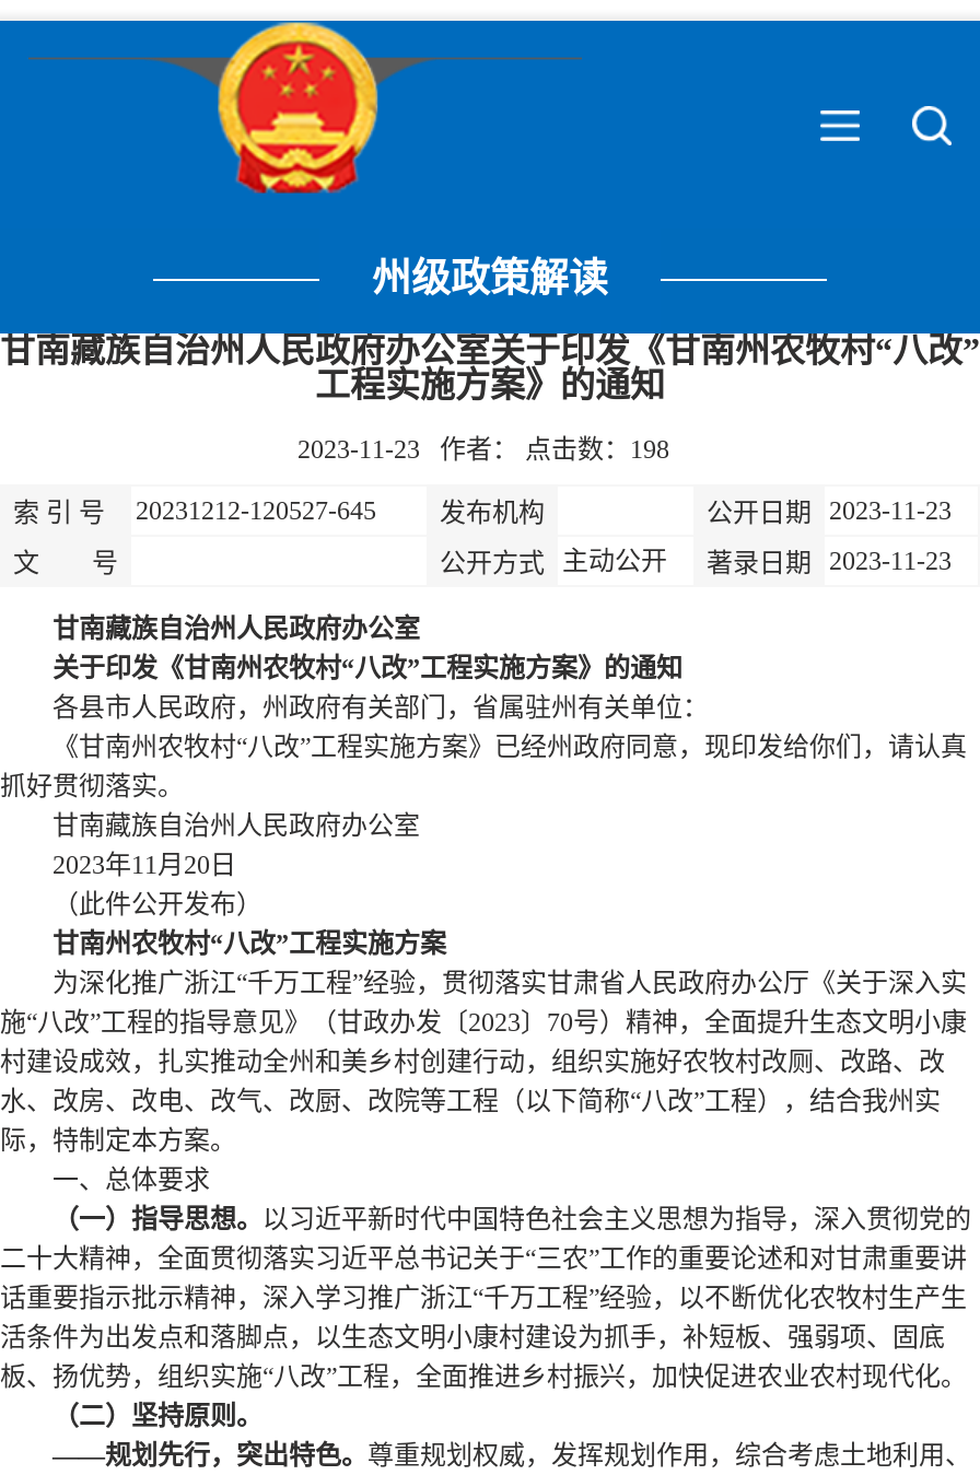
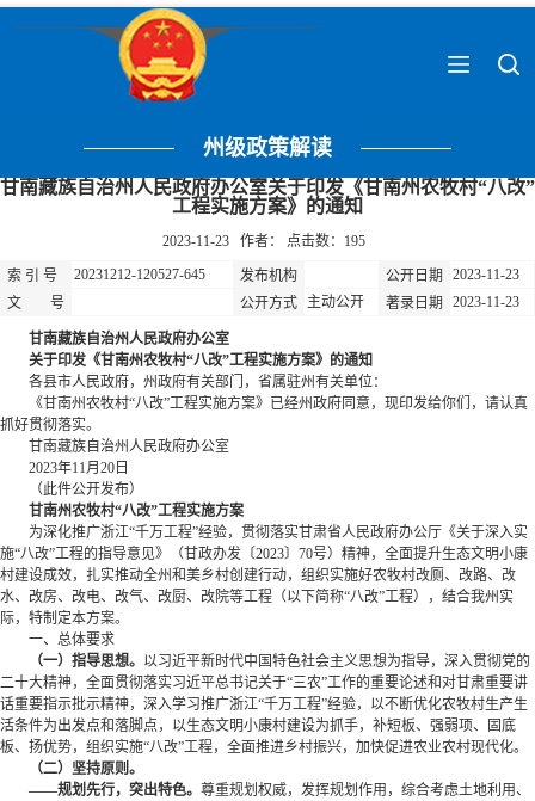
- 2023-11-23 作者： 点击数：198
+ 2023-11-23 作者： 点击数：195
